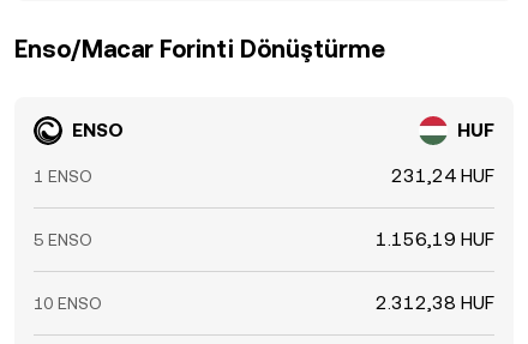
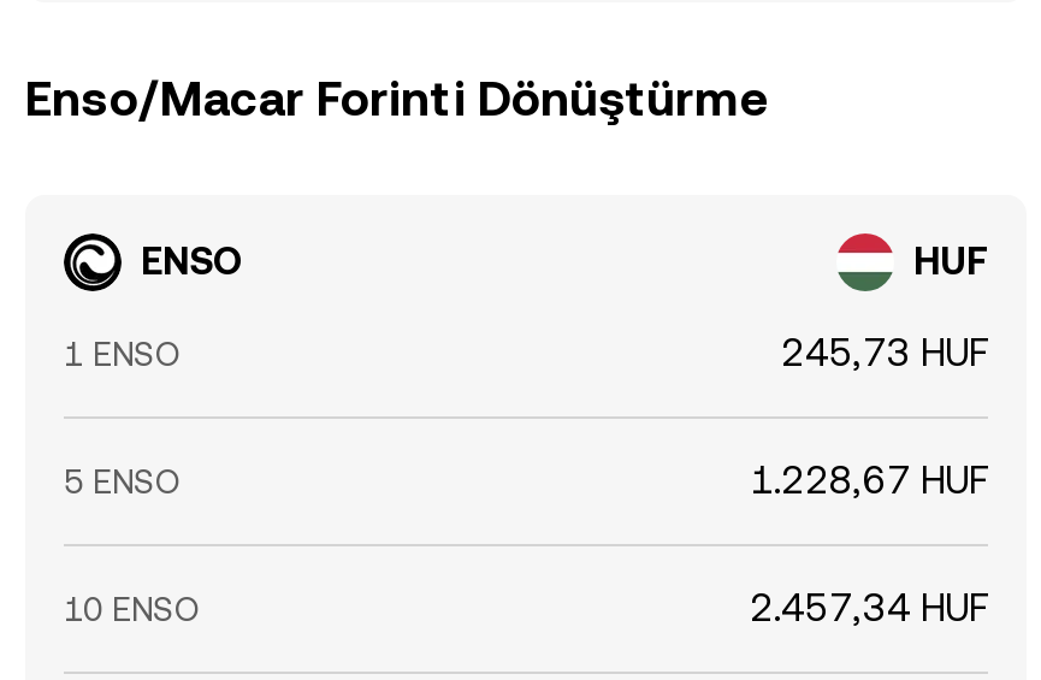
- 231,24 HUF
+ 245,73 HUF

- 1.156,19 HUF
+ 1.228,67 HUF

- 2.312,38 HUF
+ 2.457,34 HUF
